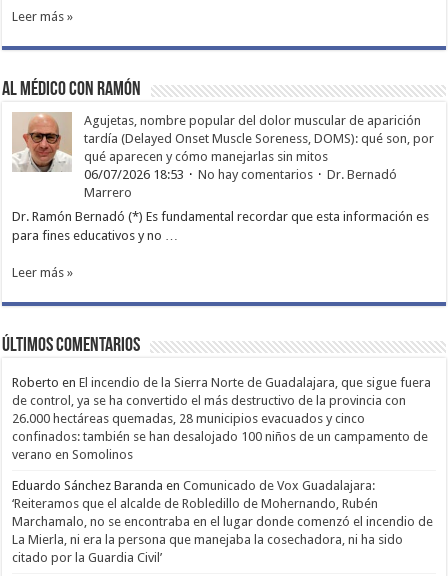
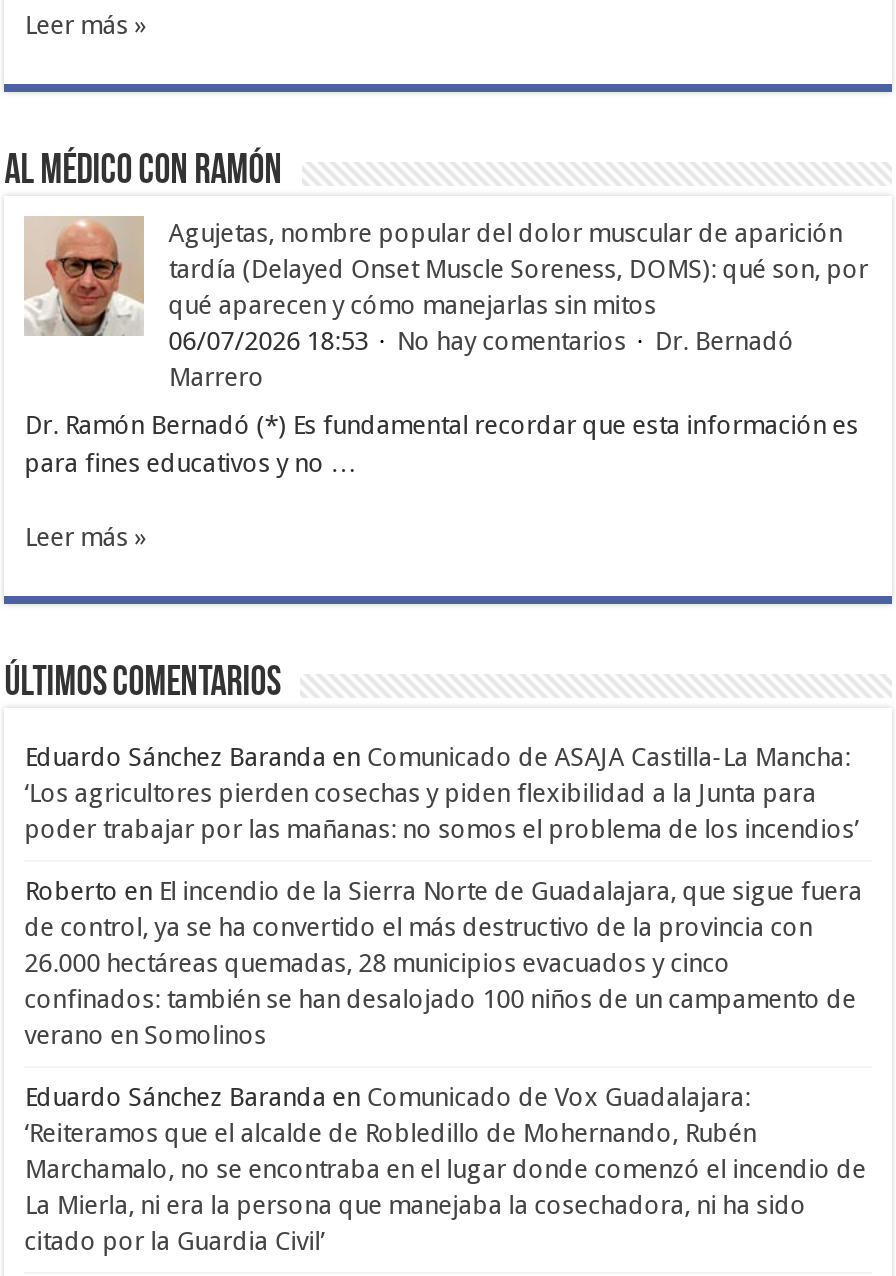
+ Eduardo Sánchez Baranda en Comunicado de ASAJA Castilla-La Mancha:
+ ‘Los agricultores pierden cosechas y piden flexibilidad a la Junta para
+ poder trabajar por las mañanas: no somos el problema de los incendios’
